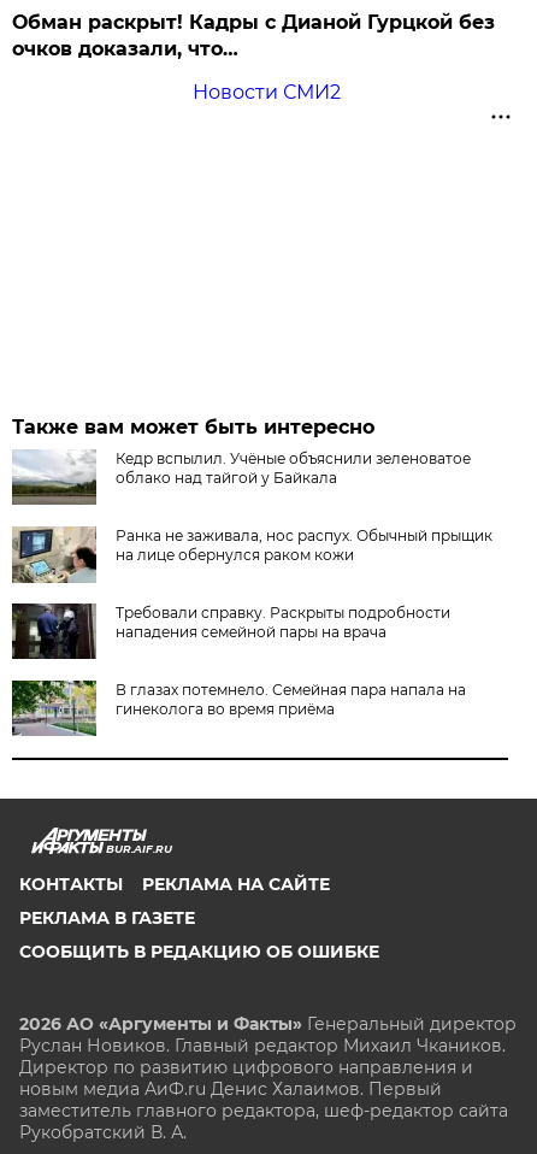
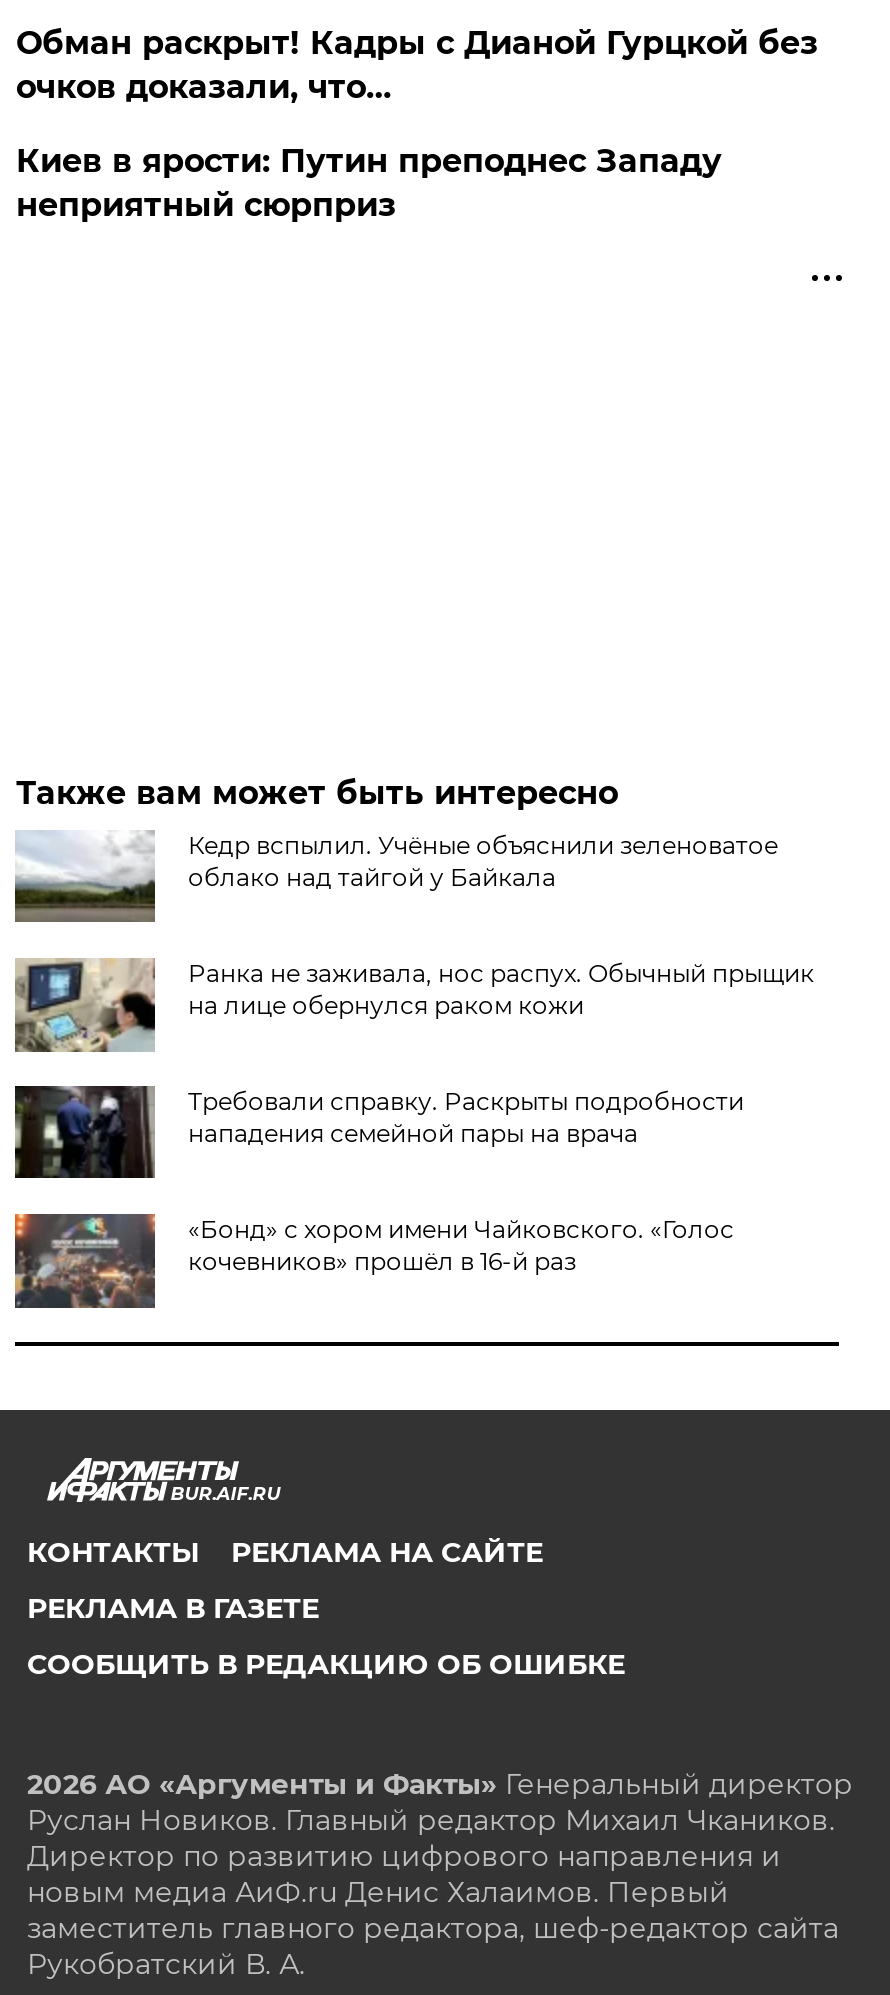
- Новости СМИ2
+ Киев в ярости: Путин преподнес Западу
+ неприятный сюрприз

- [image]
- В глазах потемнело. Семейная пара напала на
- гинеколога во время приёма
+ [image]
+ «Бонд» с хором имени Чайковского. «Голос
+ кочевников» прошёл в 16-й раз
